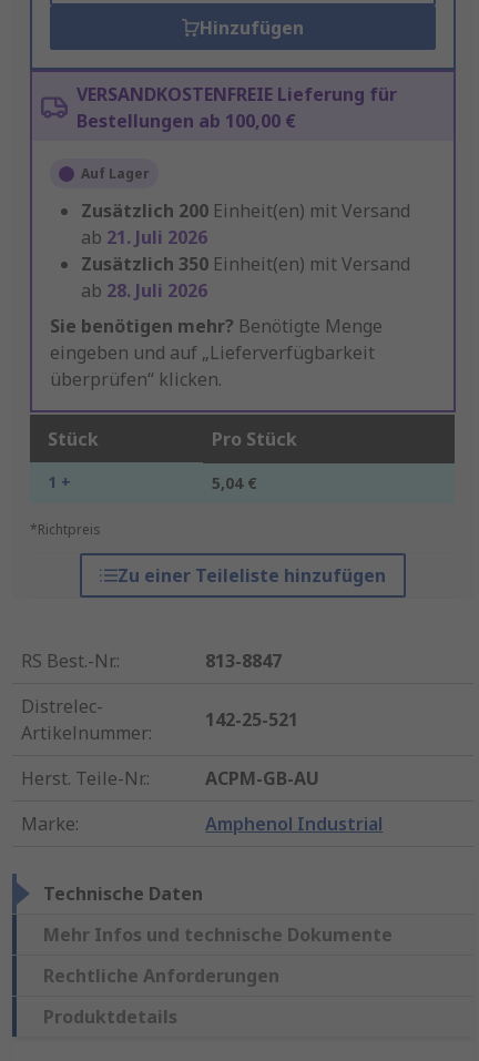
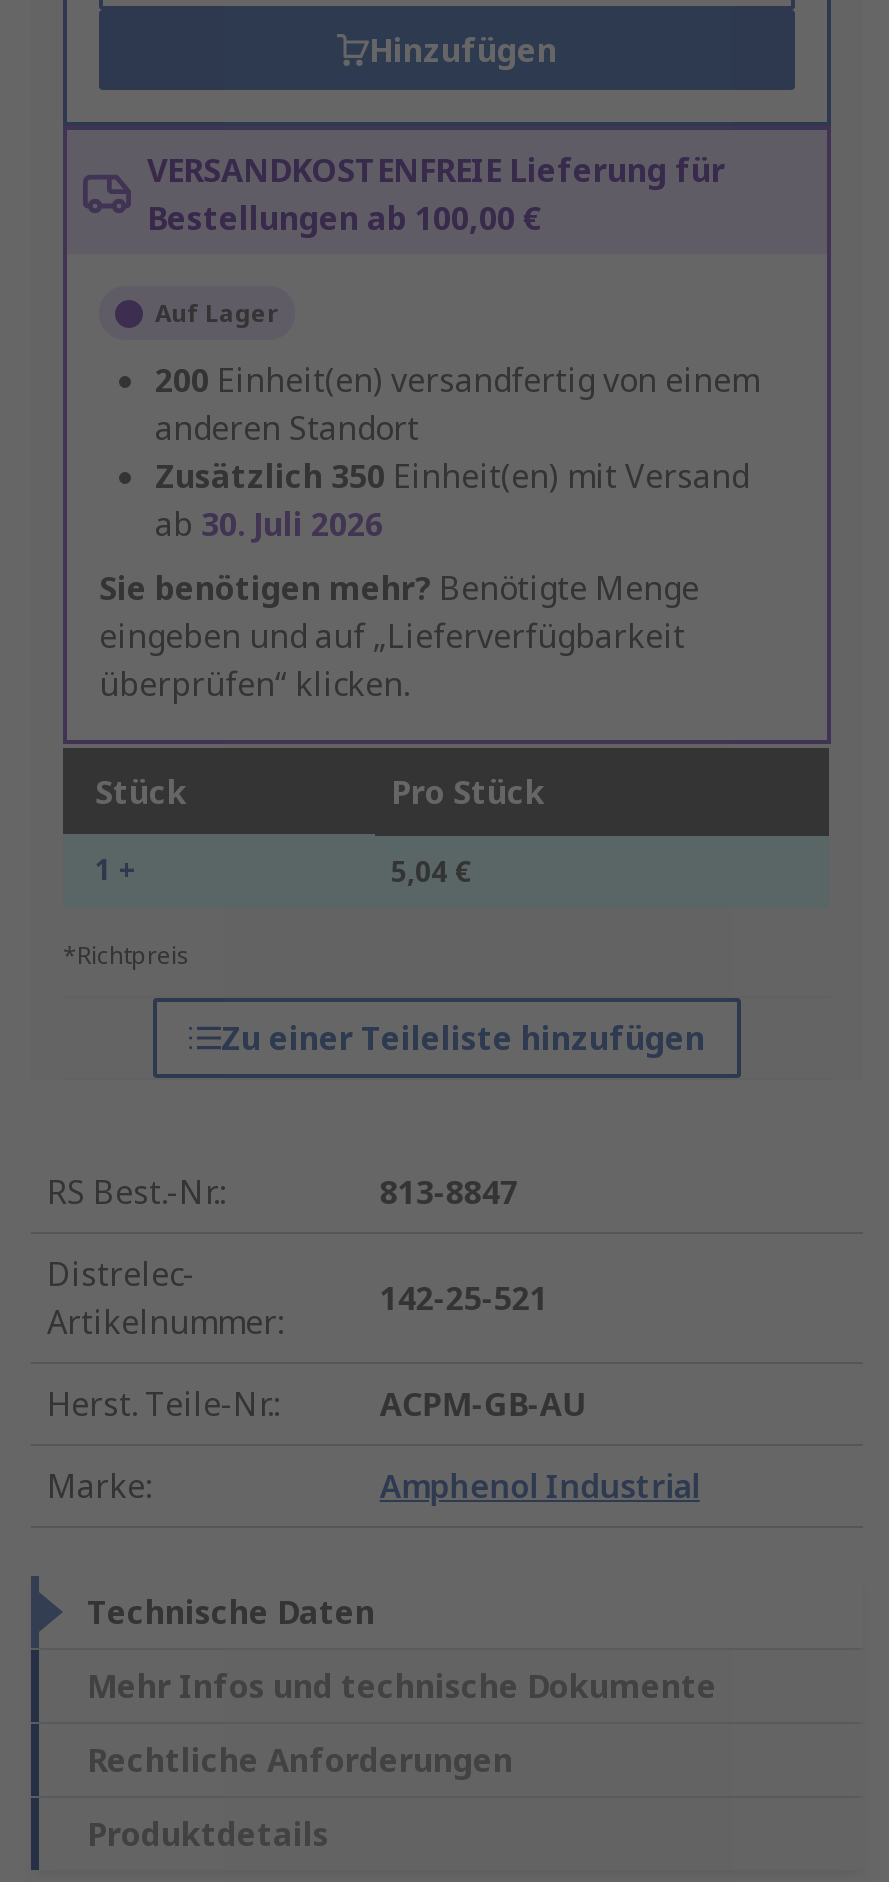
- Zusätzlich 200 Einheit(en) mit Versand
- ab 21. Juli 2026
+ 200 Einheit(en) versandfertig von einem
+ anderen Standort

- ab 28. Juli 2026
+ ab 30. Juli 2026
